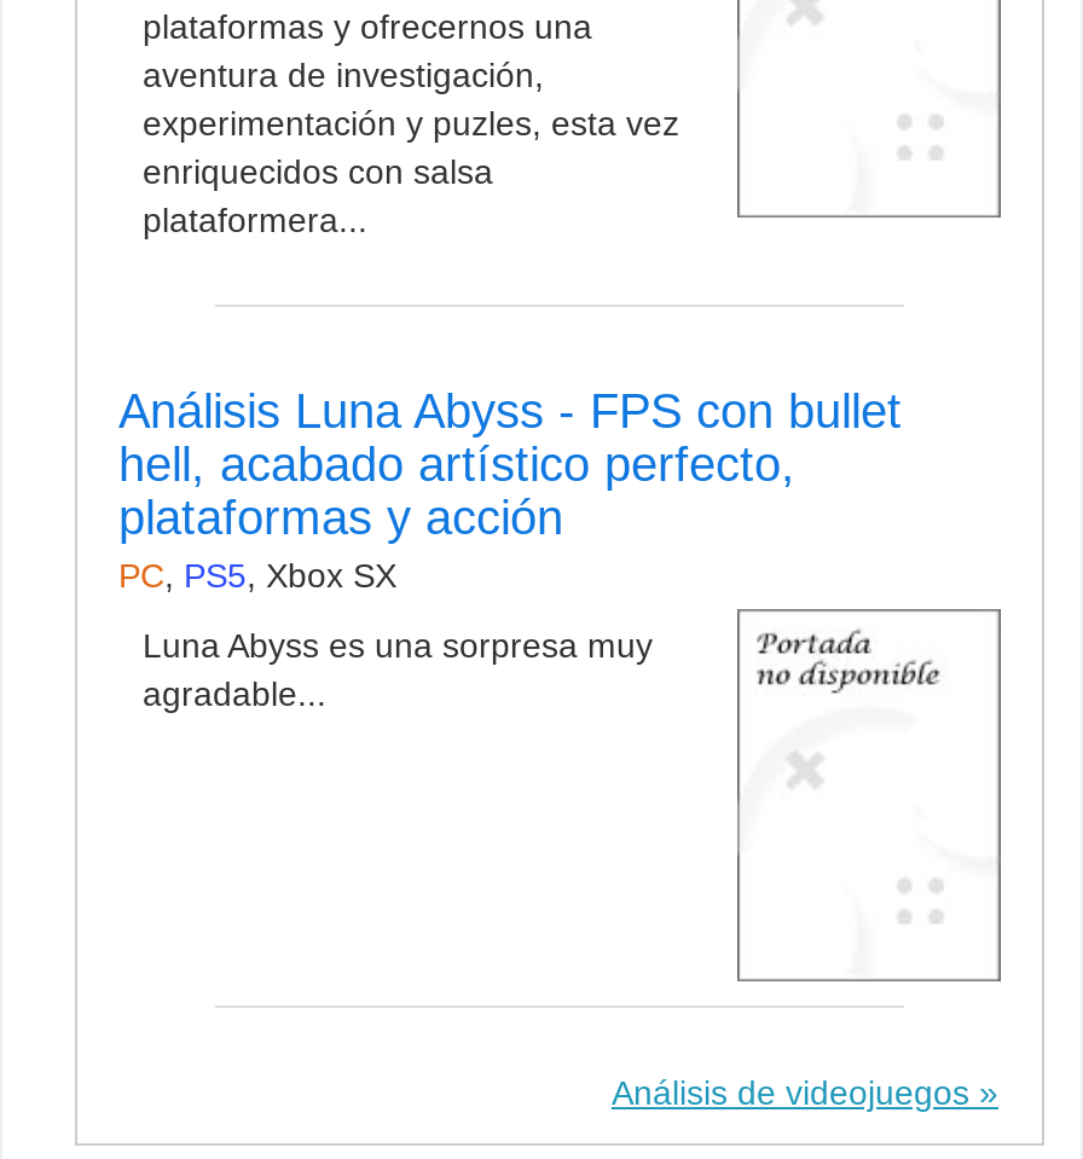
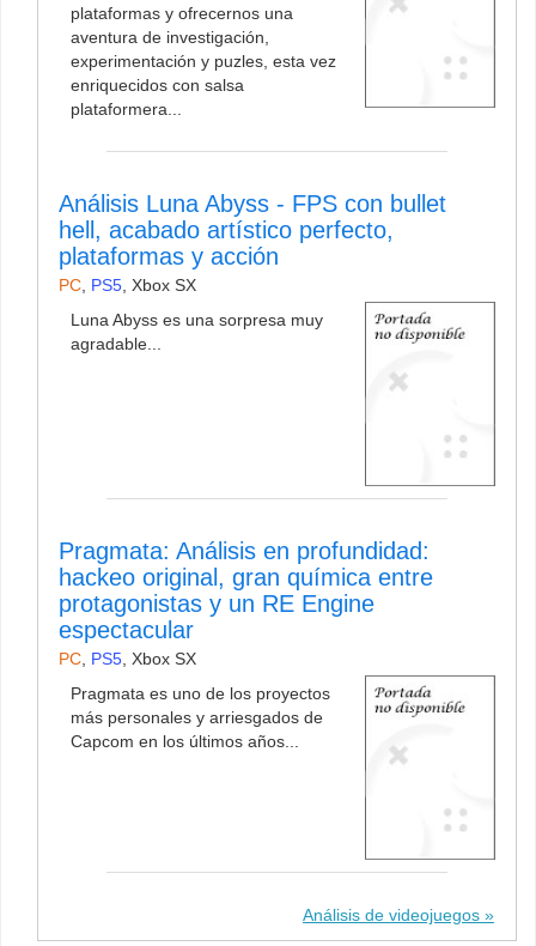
+ Pragmata: Análisis en profundidad:
+ hackeo original, gran química entre
+ protagonistas y un RE Engine
+ espectacular
+ PC, PS5, Xbox SX
+ Pragmata es uno de los proyectos
+ más personales y arriesgados de
+ Capcom en los últimos años...
